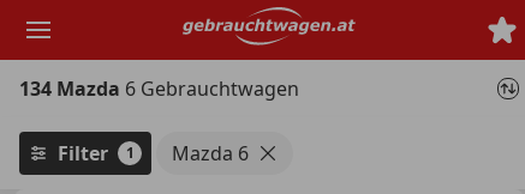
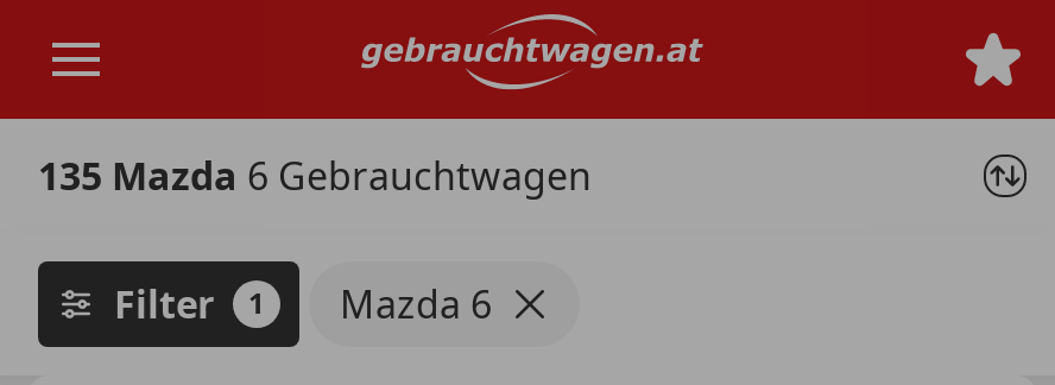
- 134 Mazda 6 Gebrauchtwagen
+ 135 Mazda 6 Gebrauchtwagen
